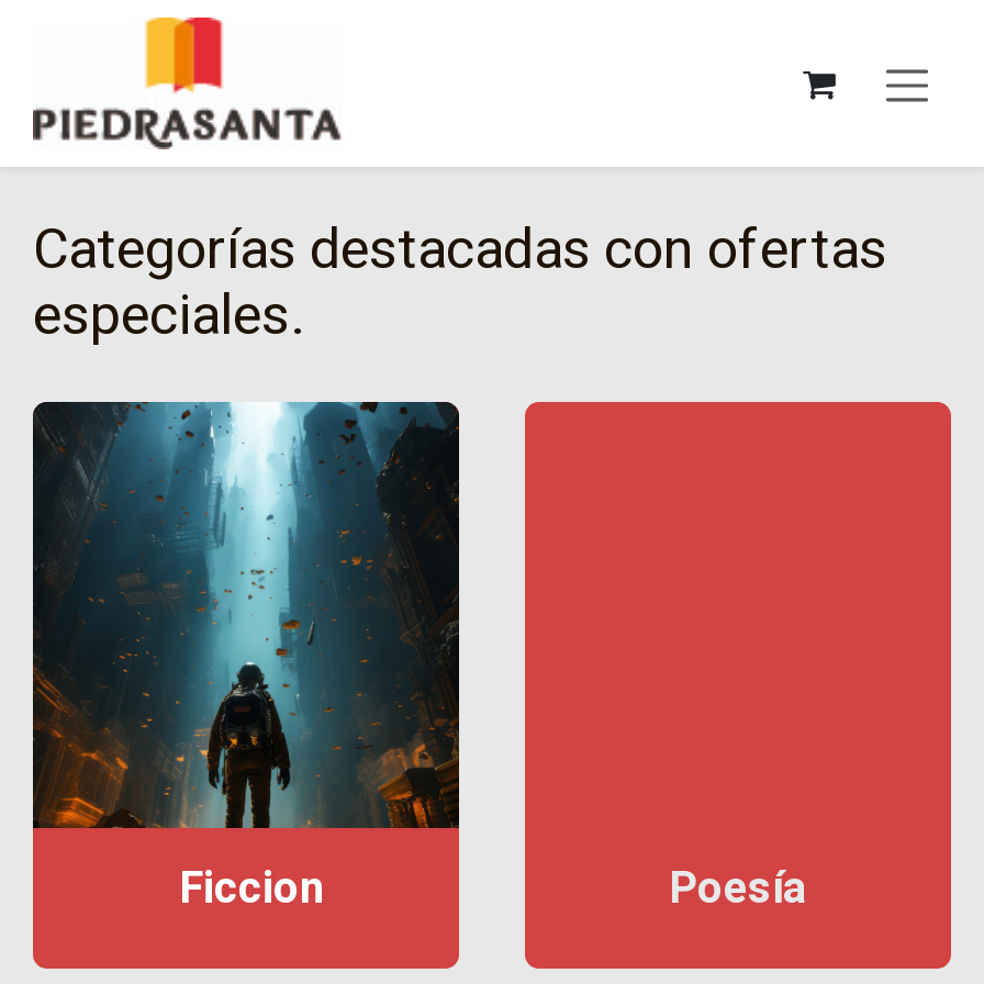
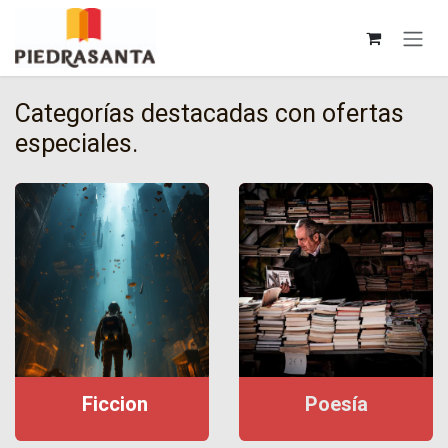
+ [image]
